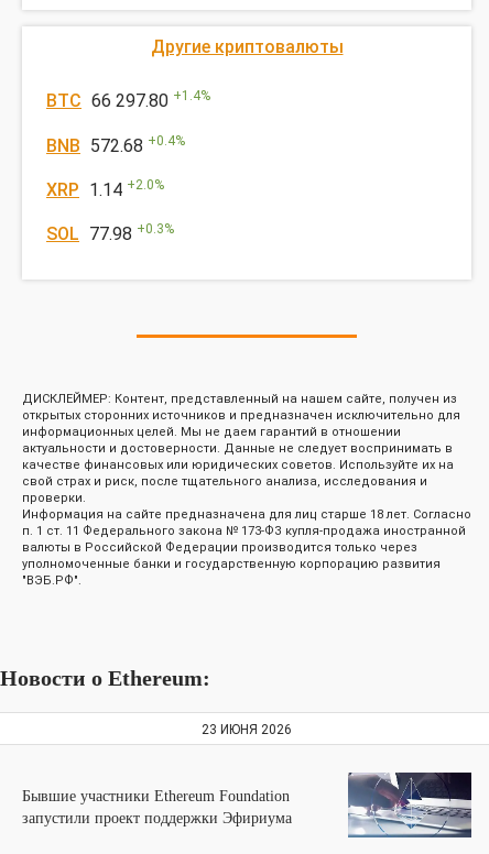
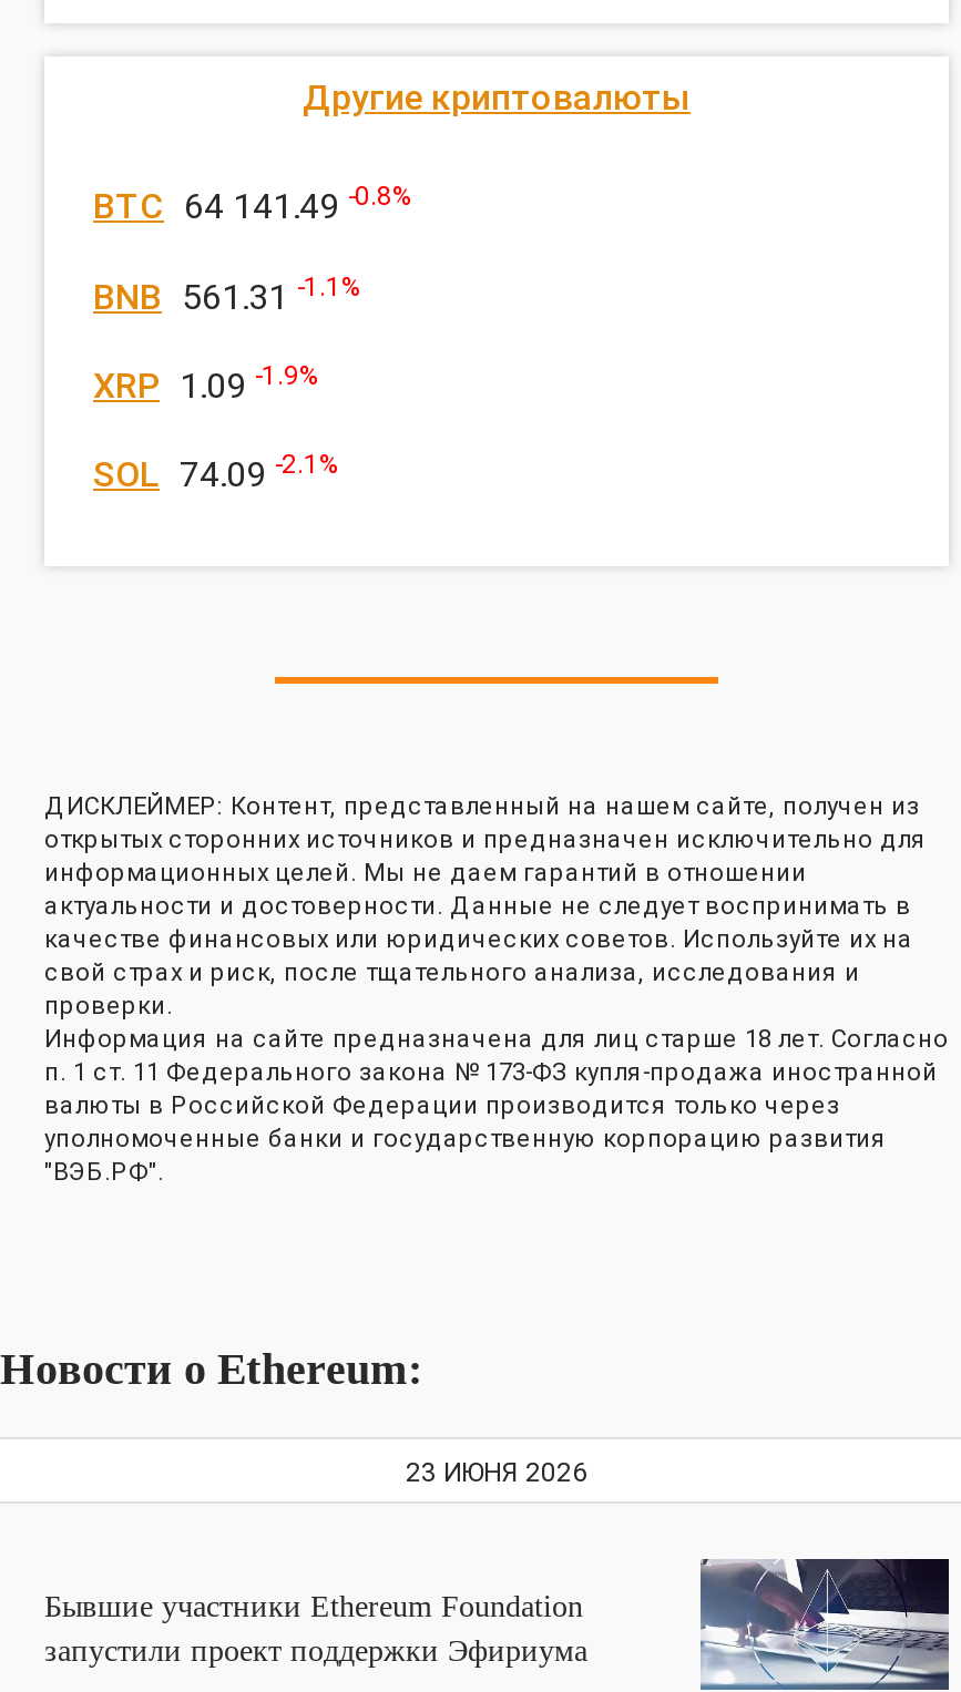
- BTC 66 297.80 + 1.4%
+ BTC 64 141.49 -0.8%

- BNB 572.68 +0.4%
+ BNB 561.31 -1.1%

- XRP 1.14 +2.0%
+ XRP 1.09 -1.9%

- SOL 77.98 +0.3%
+ SOL 74.09 -2.1%
